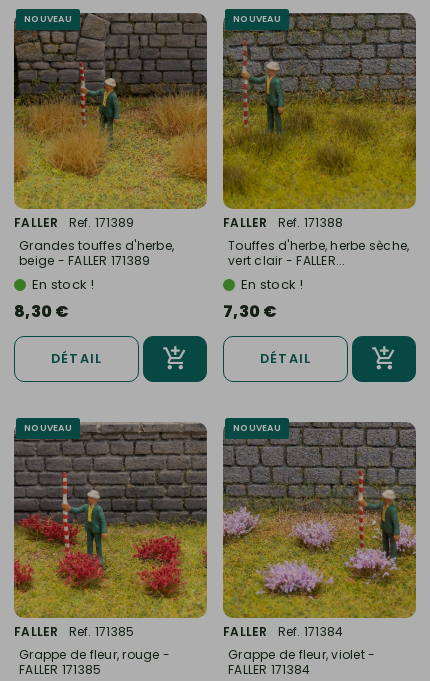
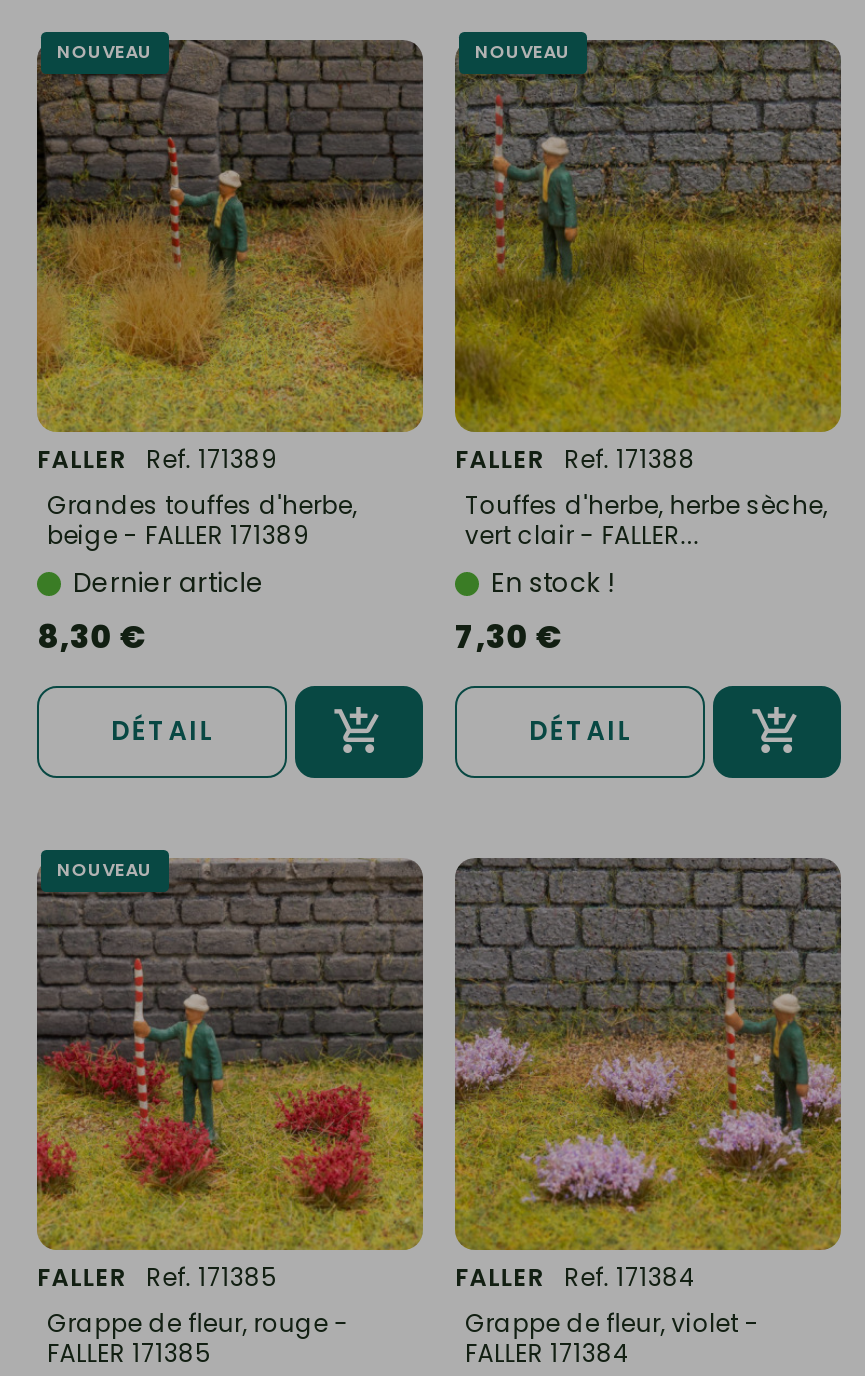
- En stock !
+ Dernier article

- NOUVEAU
